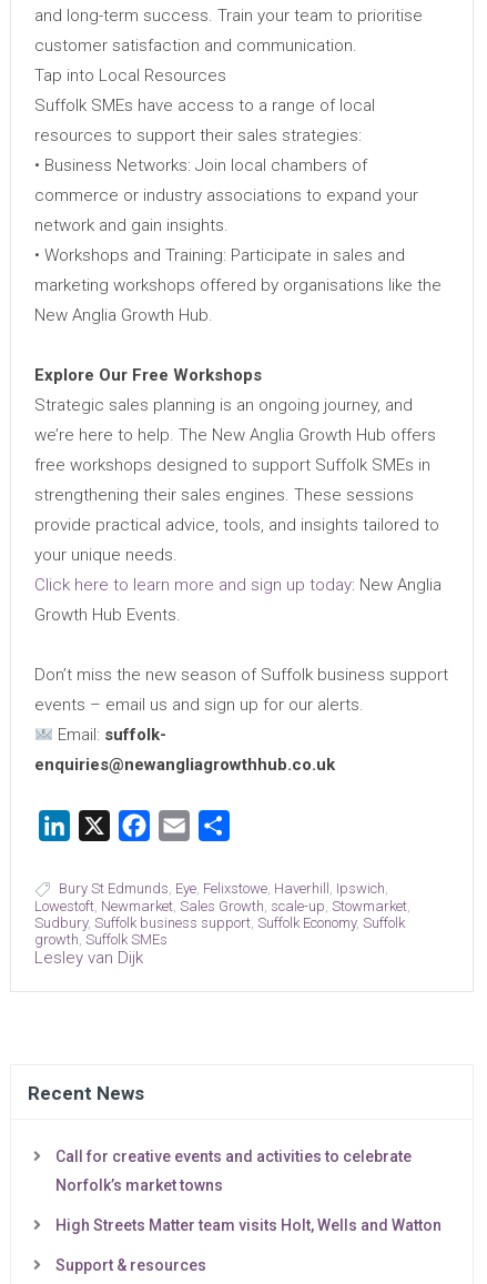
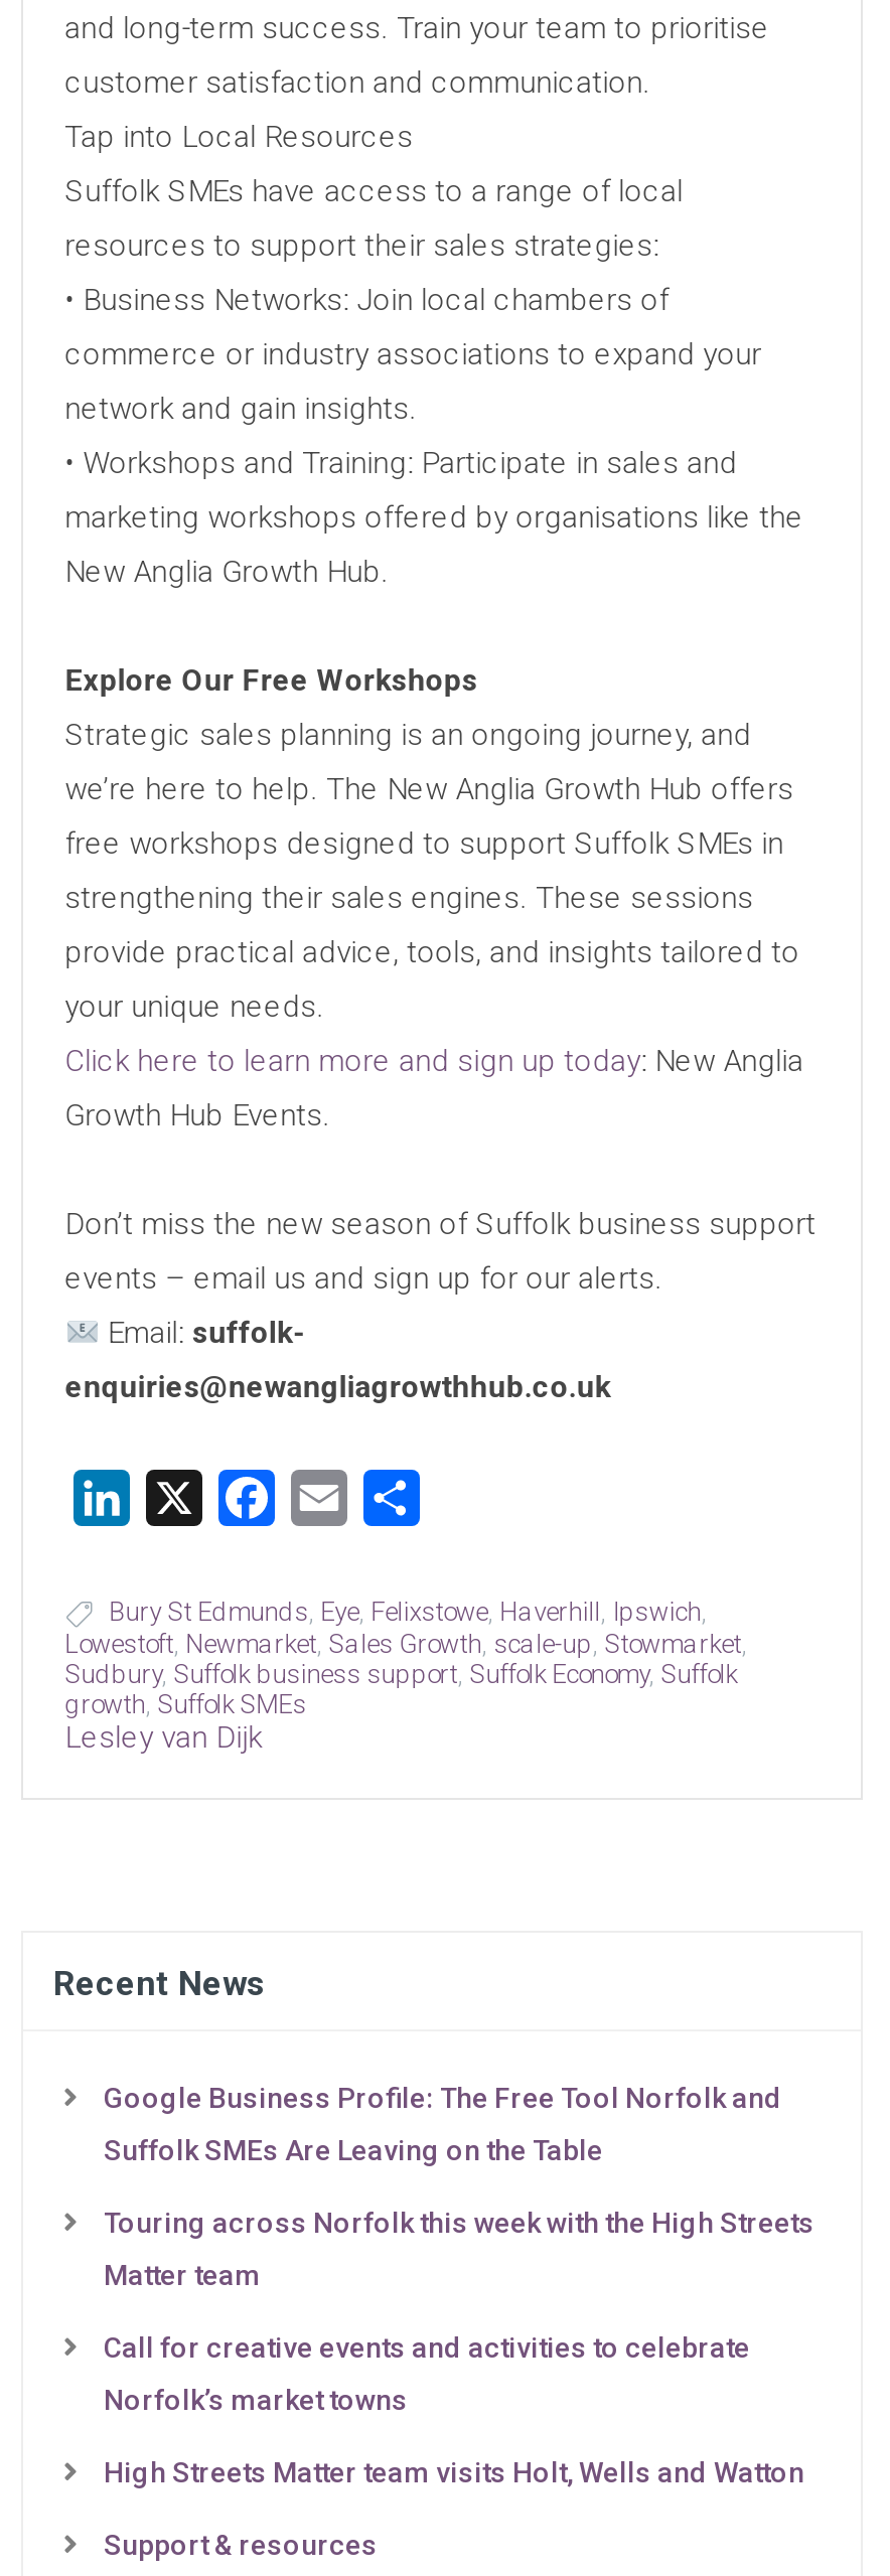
+ Google Business Profile: The Free Tool Norfolk and
+ Suffolk SMEs Are Leaving on the Table
+ Touring across Norfolk this week with the High Streets
+ Matter team
